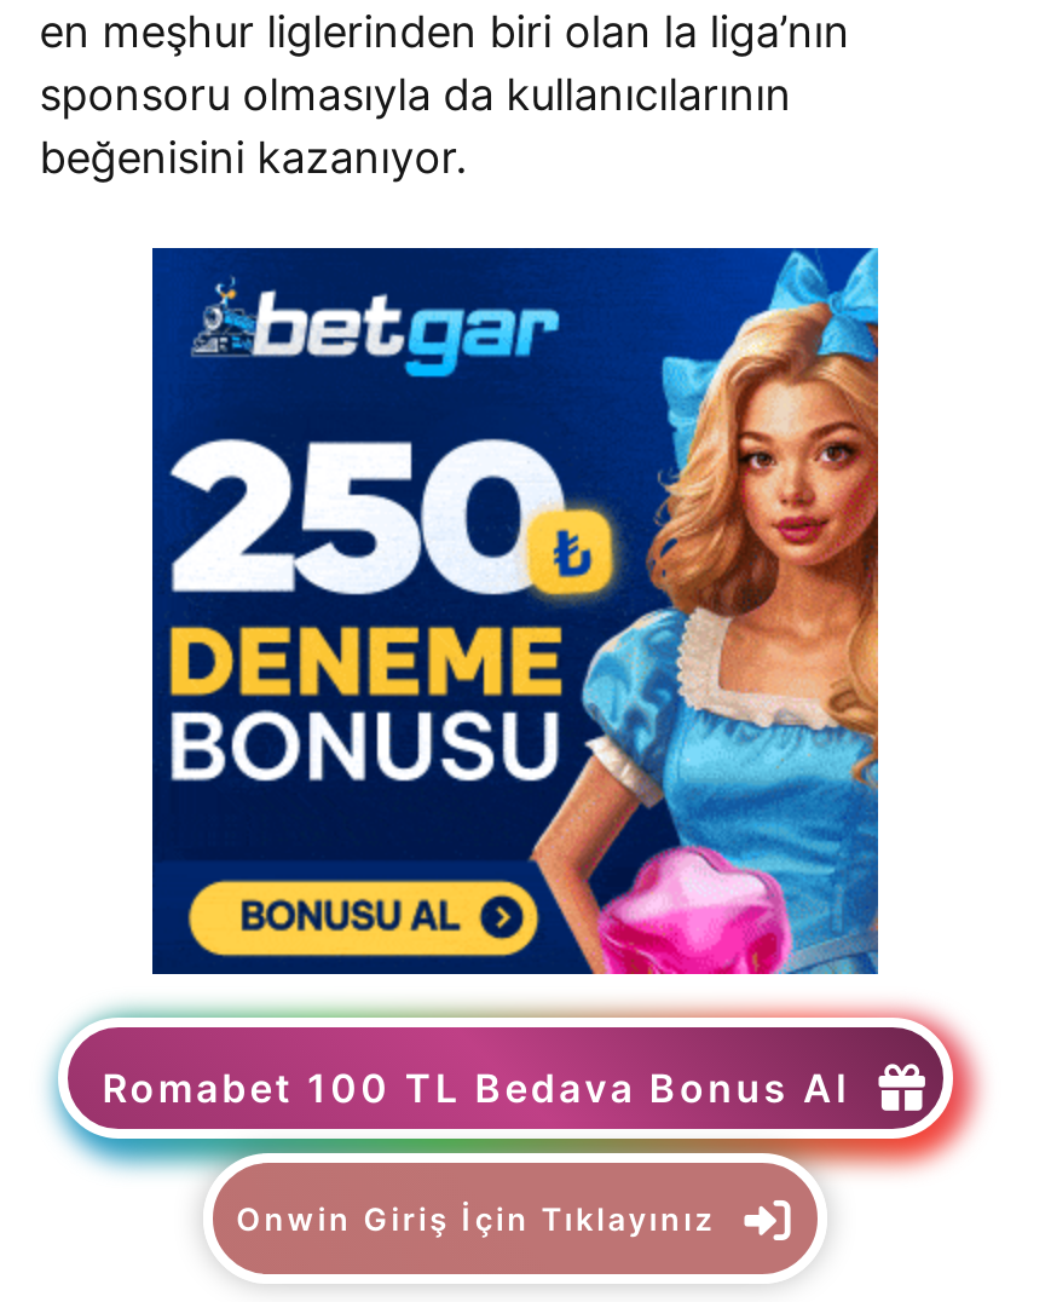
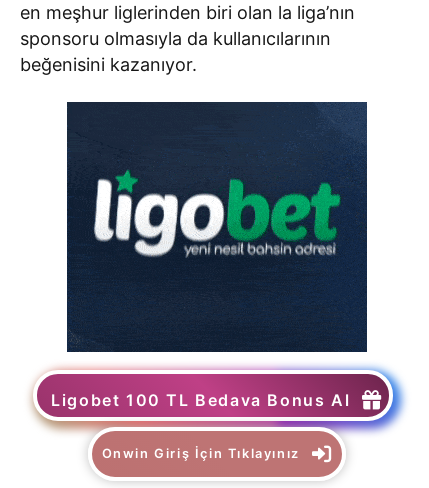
- [image]
- Romabet 100 TL Bedava Bonus Al
+ [image]
+ Ligobet 100 TL Bedava Bonus Al
